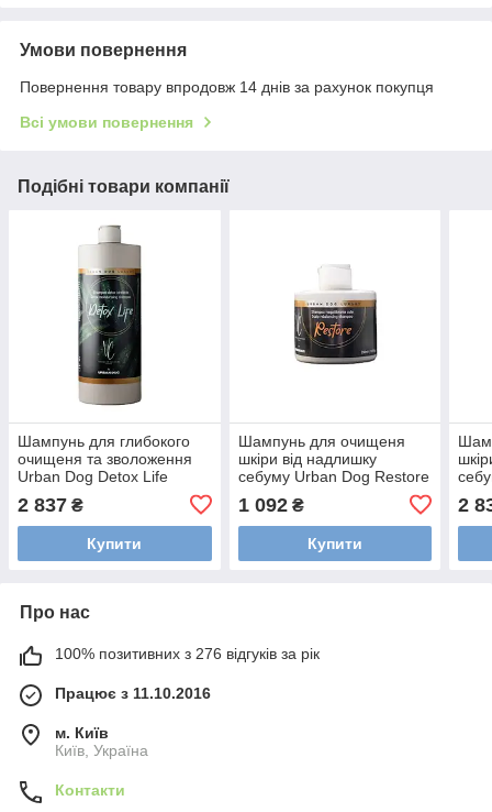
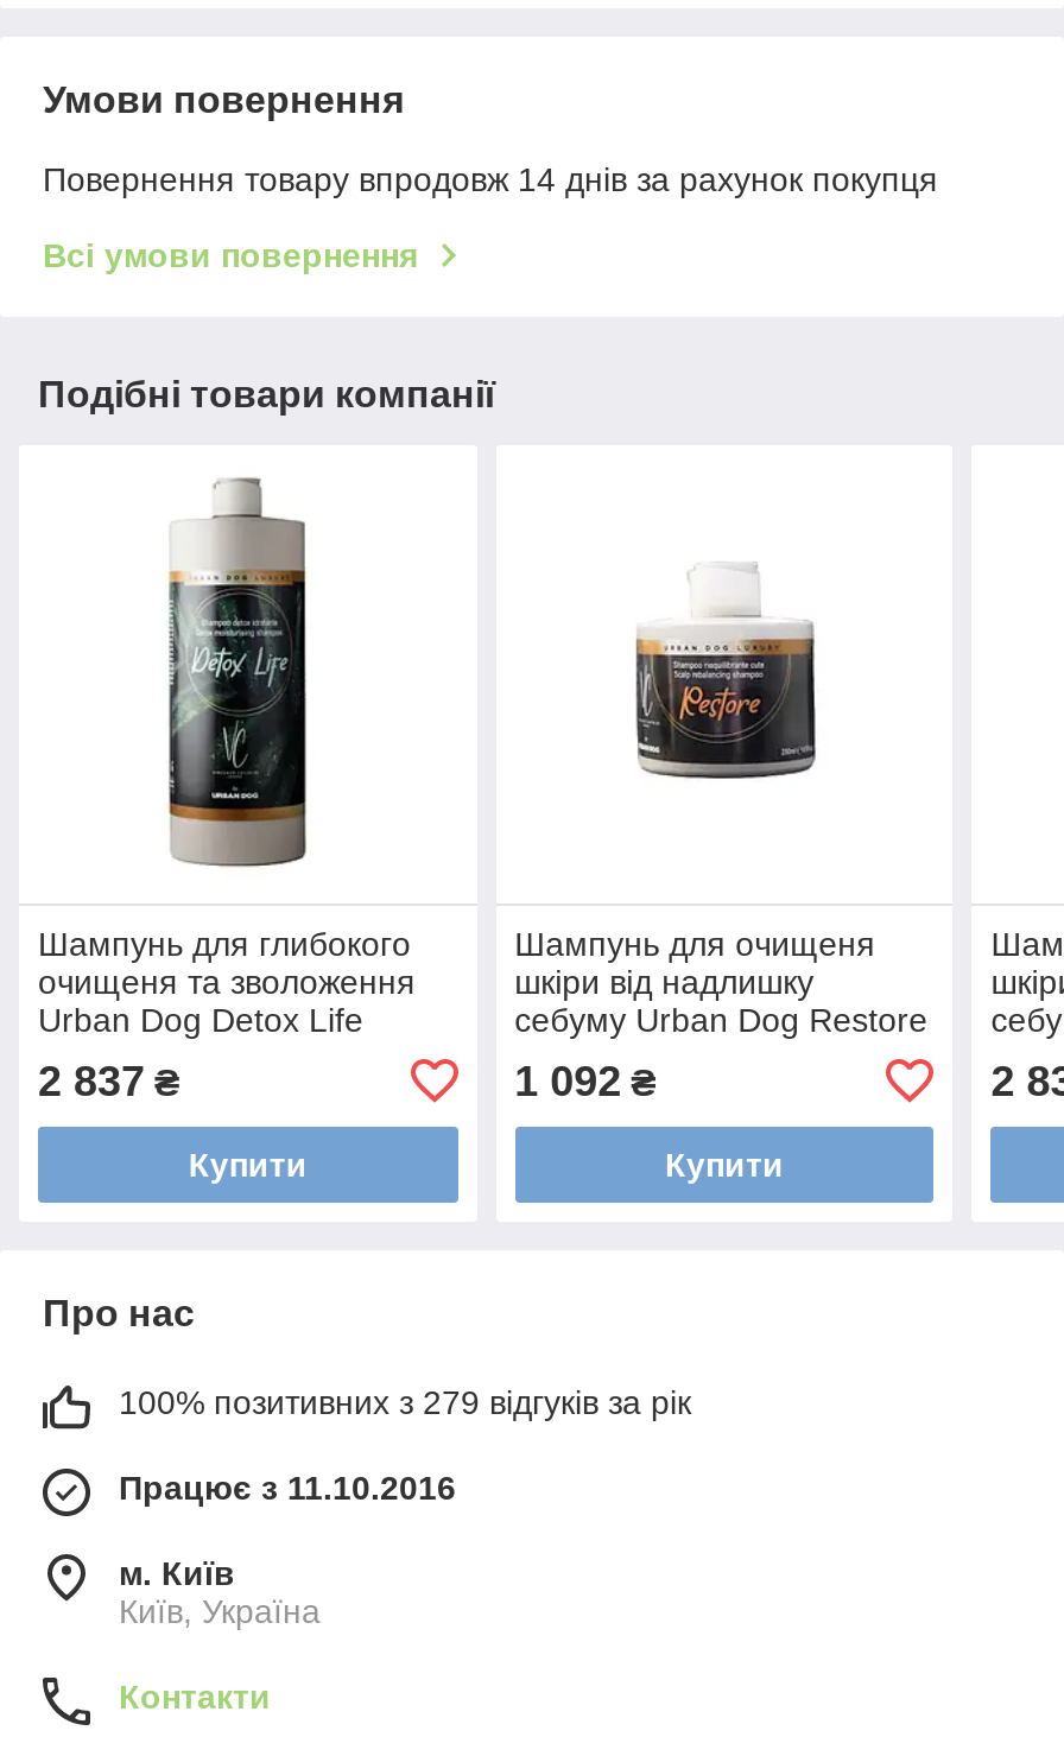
- 100% позитивних з 276 відгуків за рік
+ 100% позитивних з 279 відгуків за рік
